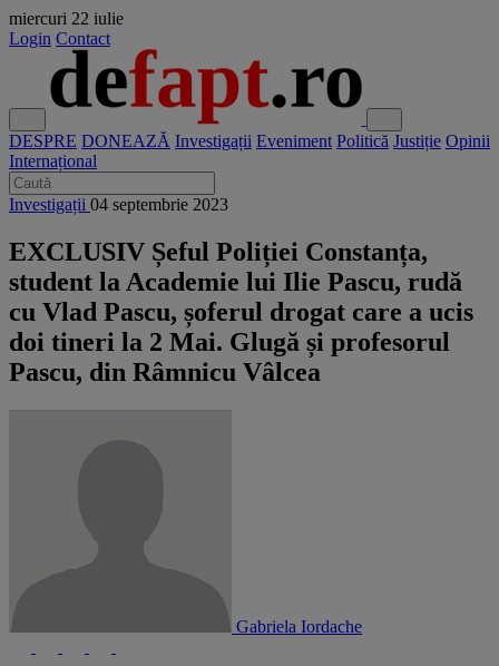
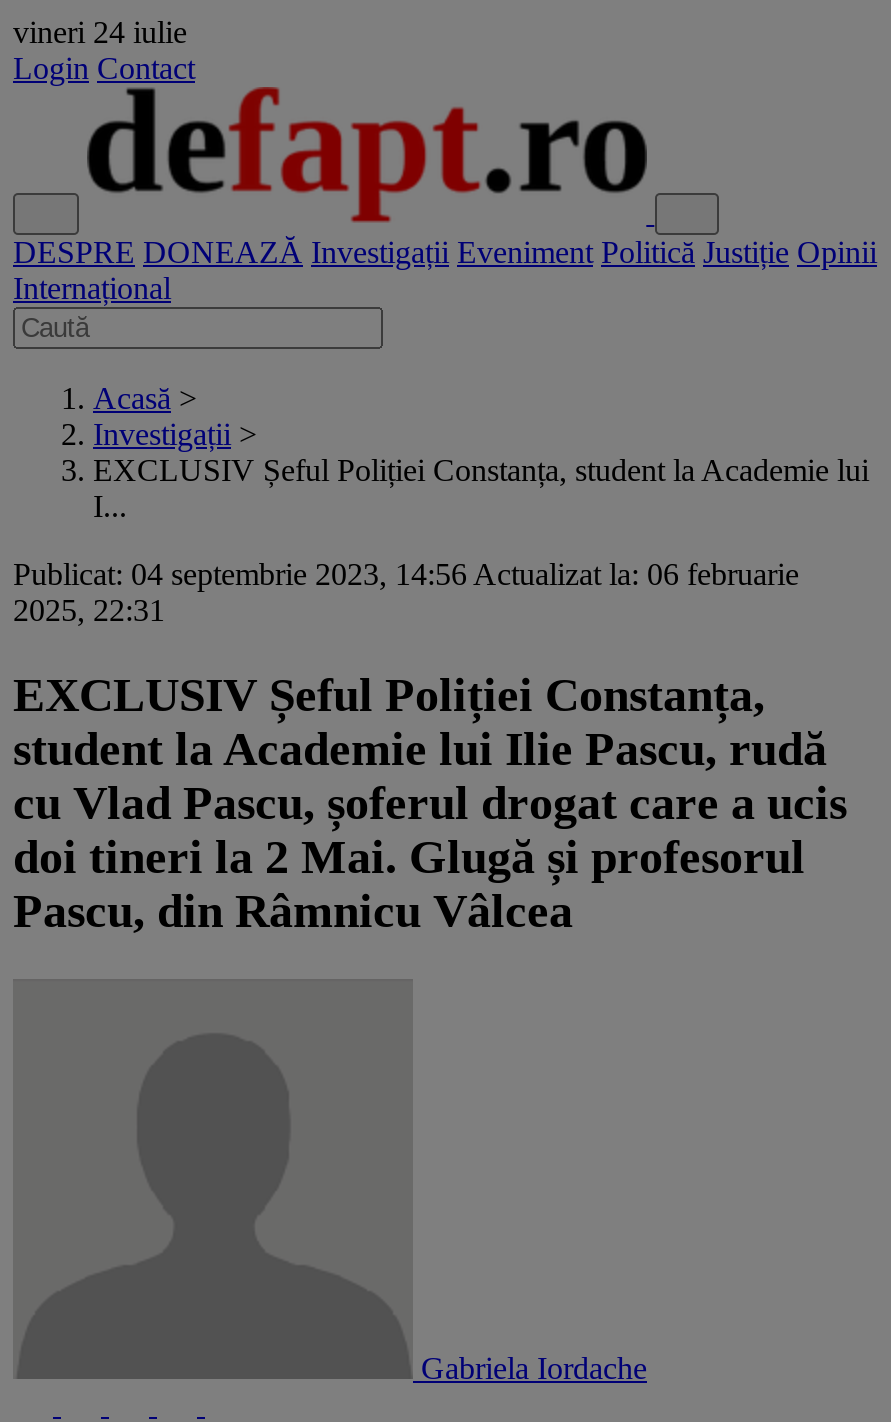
- miercuri 22 iulie
+ vineri 24 iulie

- Investigații04 septembrie 2023
+ Acasă >
+ Investigații >
+ EXCLUSIV Șeful Poliției Constanța, student la Academie lui
+ I...
+ Publicat: 04 septembrie 2023, 14:56 Actualizat la: 06 februarie
+ 2025, 22:31
